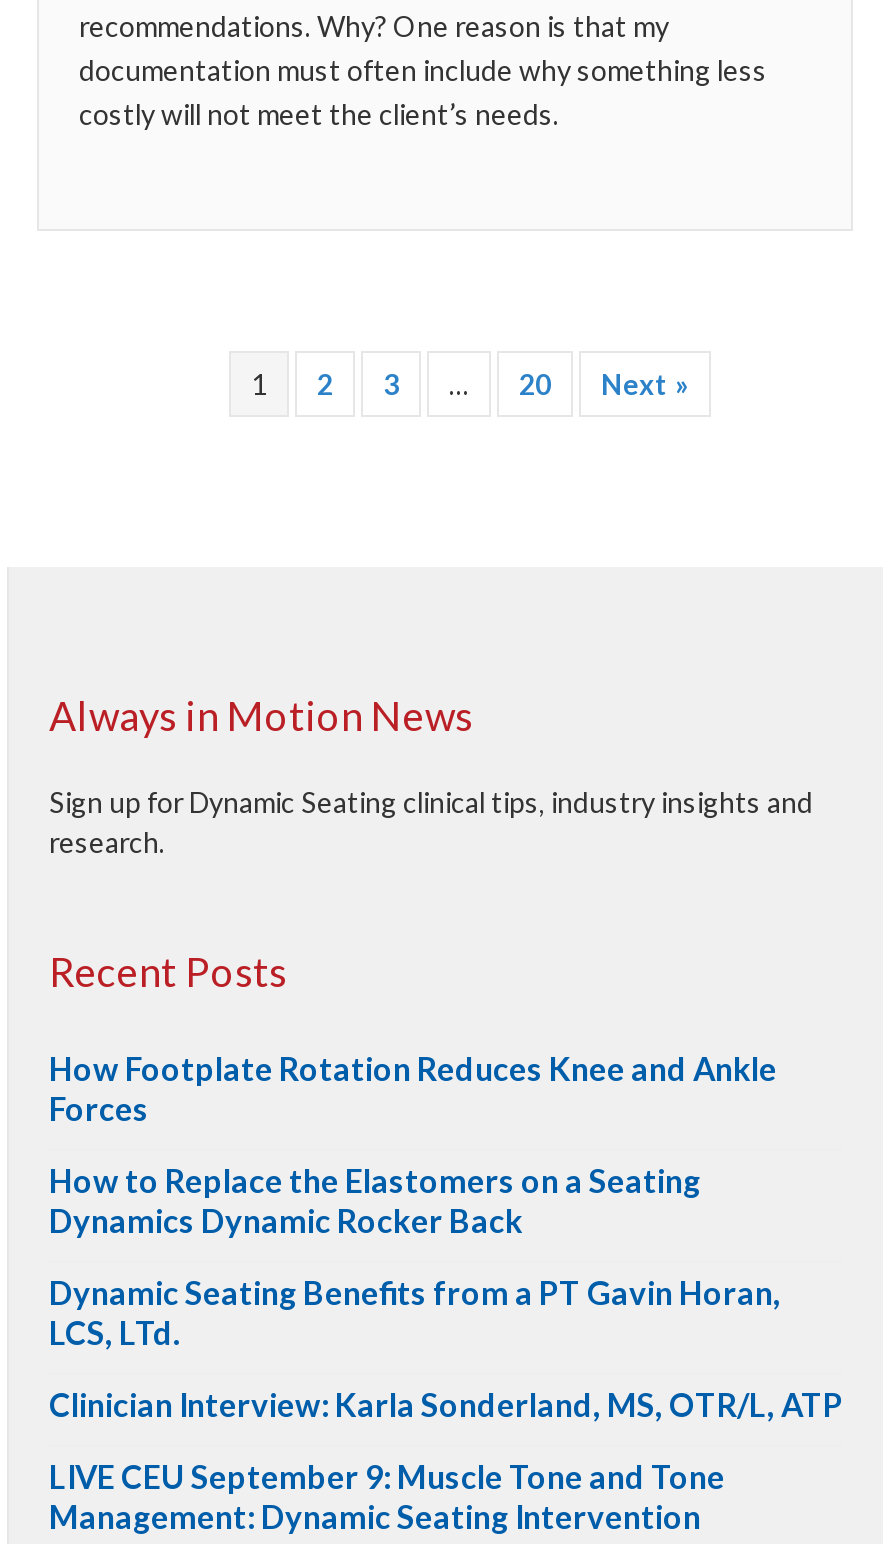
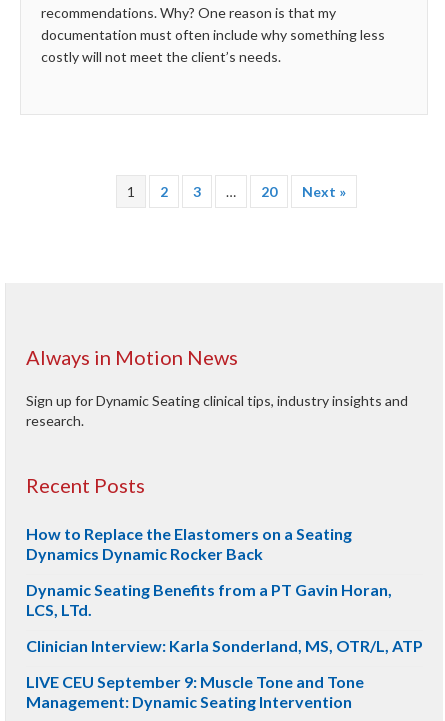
- How Footplate Rotation Reduces Knee and Ankle
- Forces
